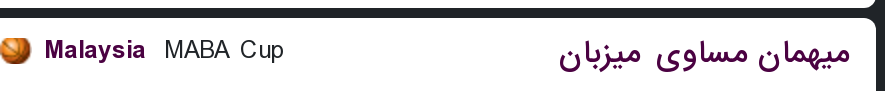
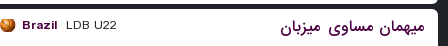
- Malaysia MABA Cup
+ Brazil LDB U22
